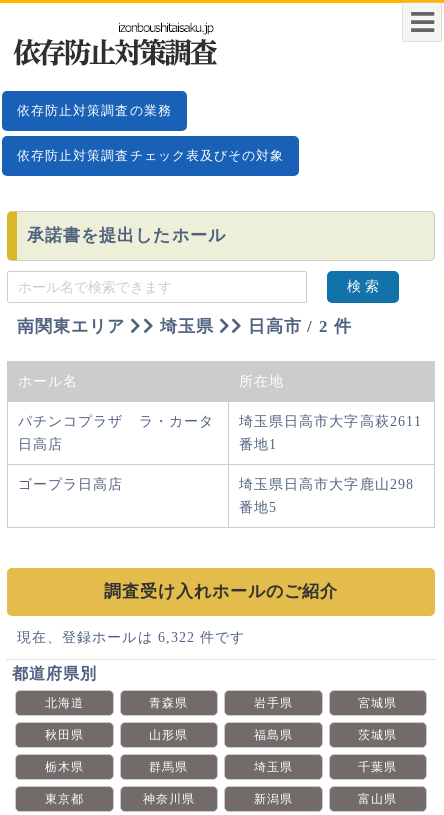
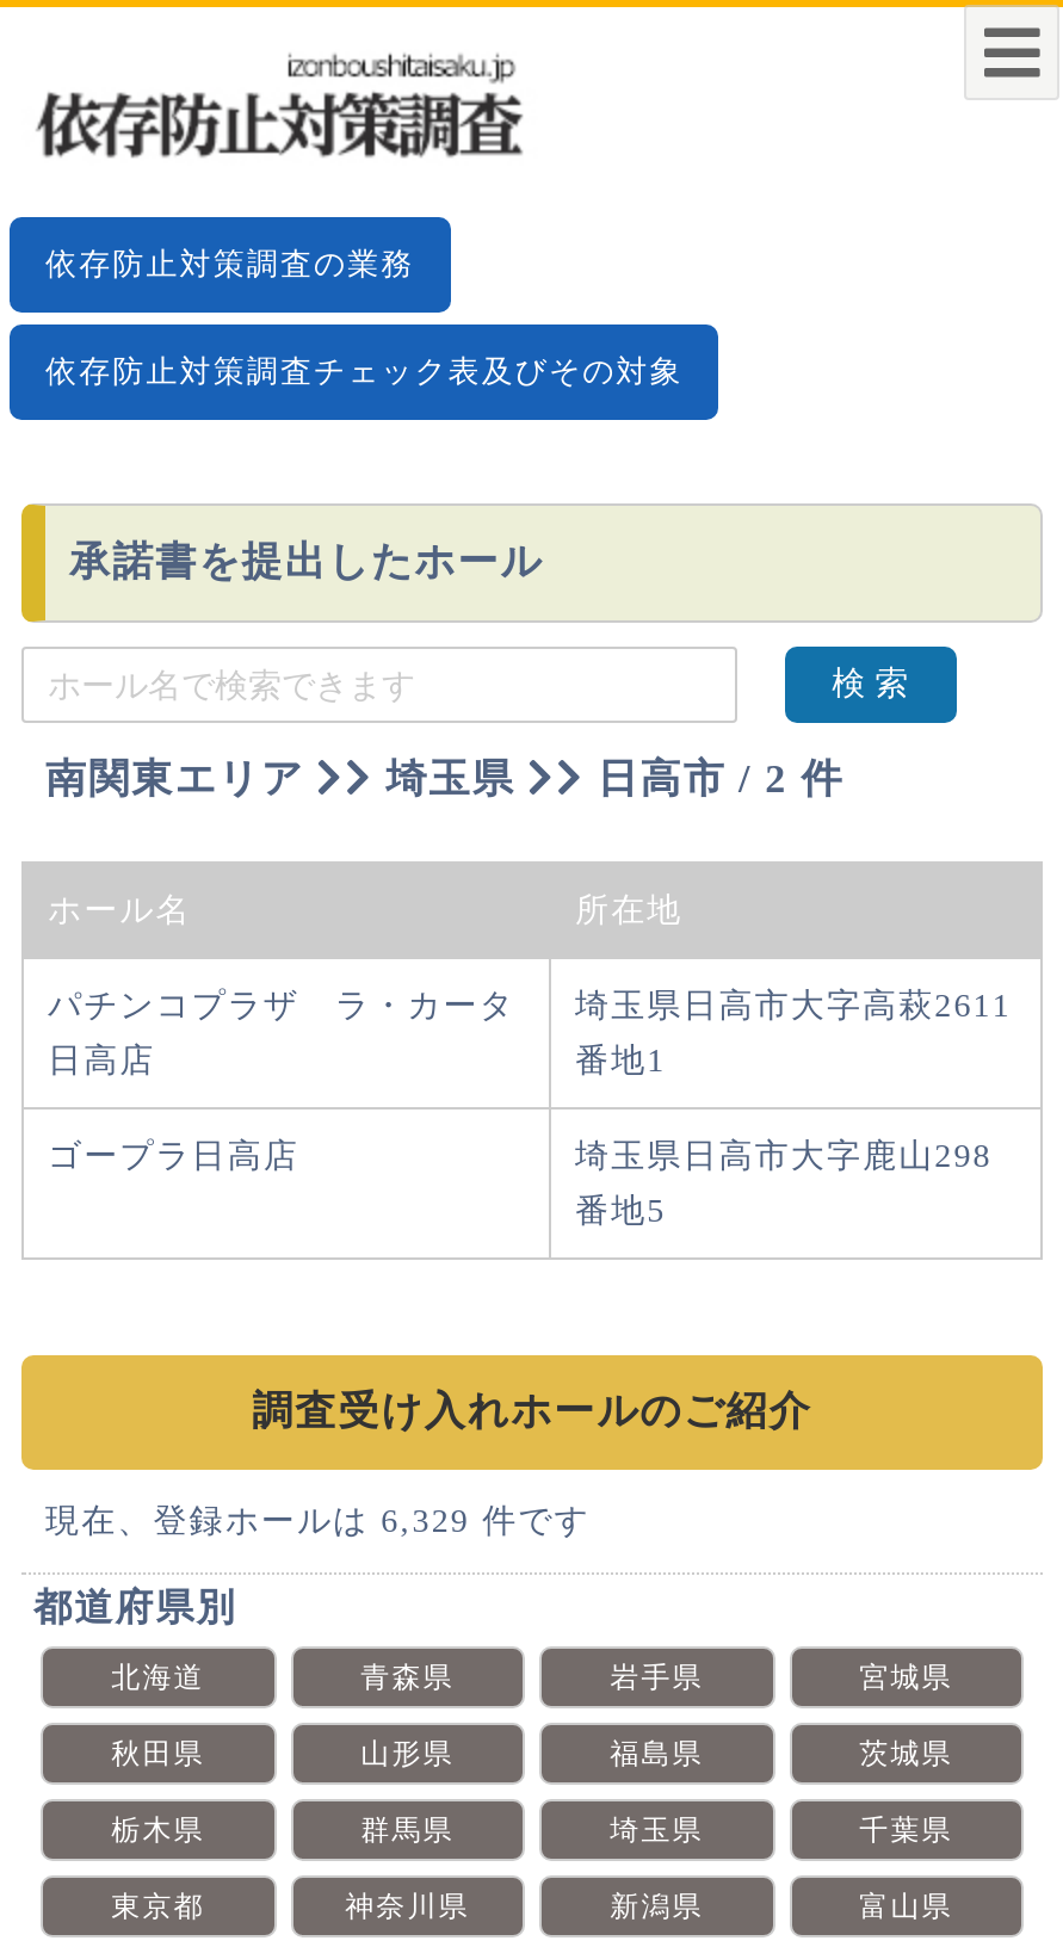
- 現在、登録ホールは 6,322 件です
+ 現在、登録ホールは 6,329 件です
